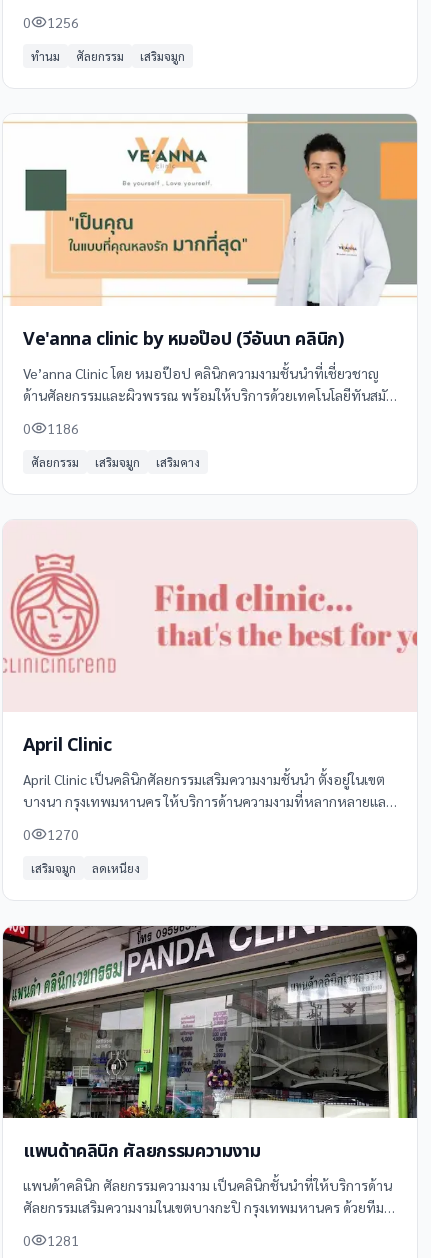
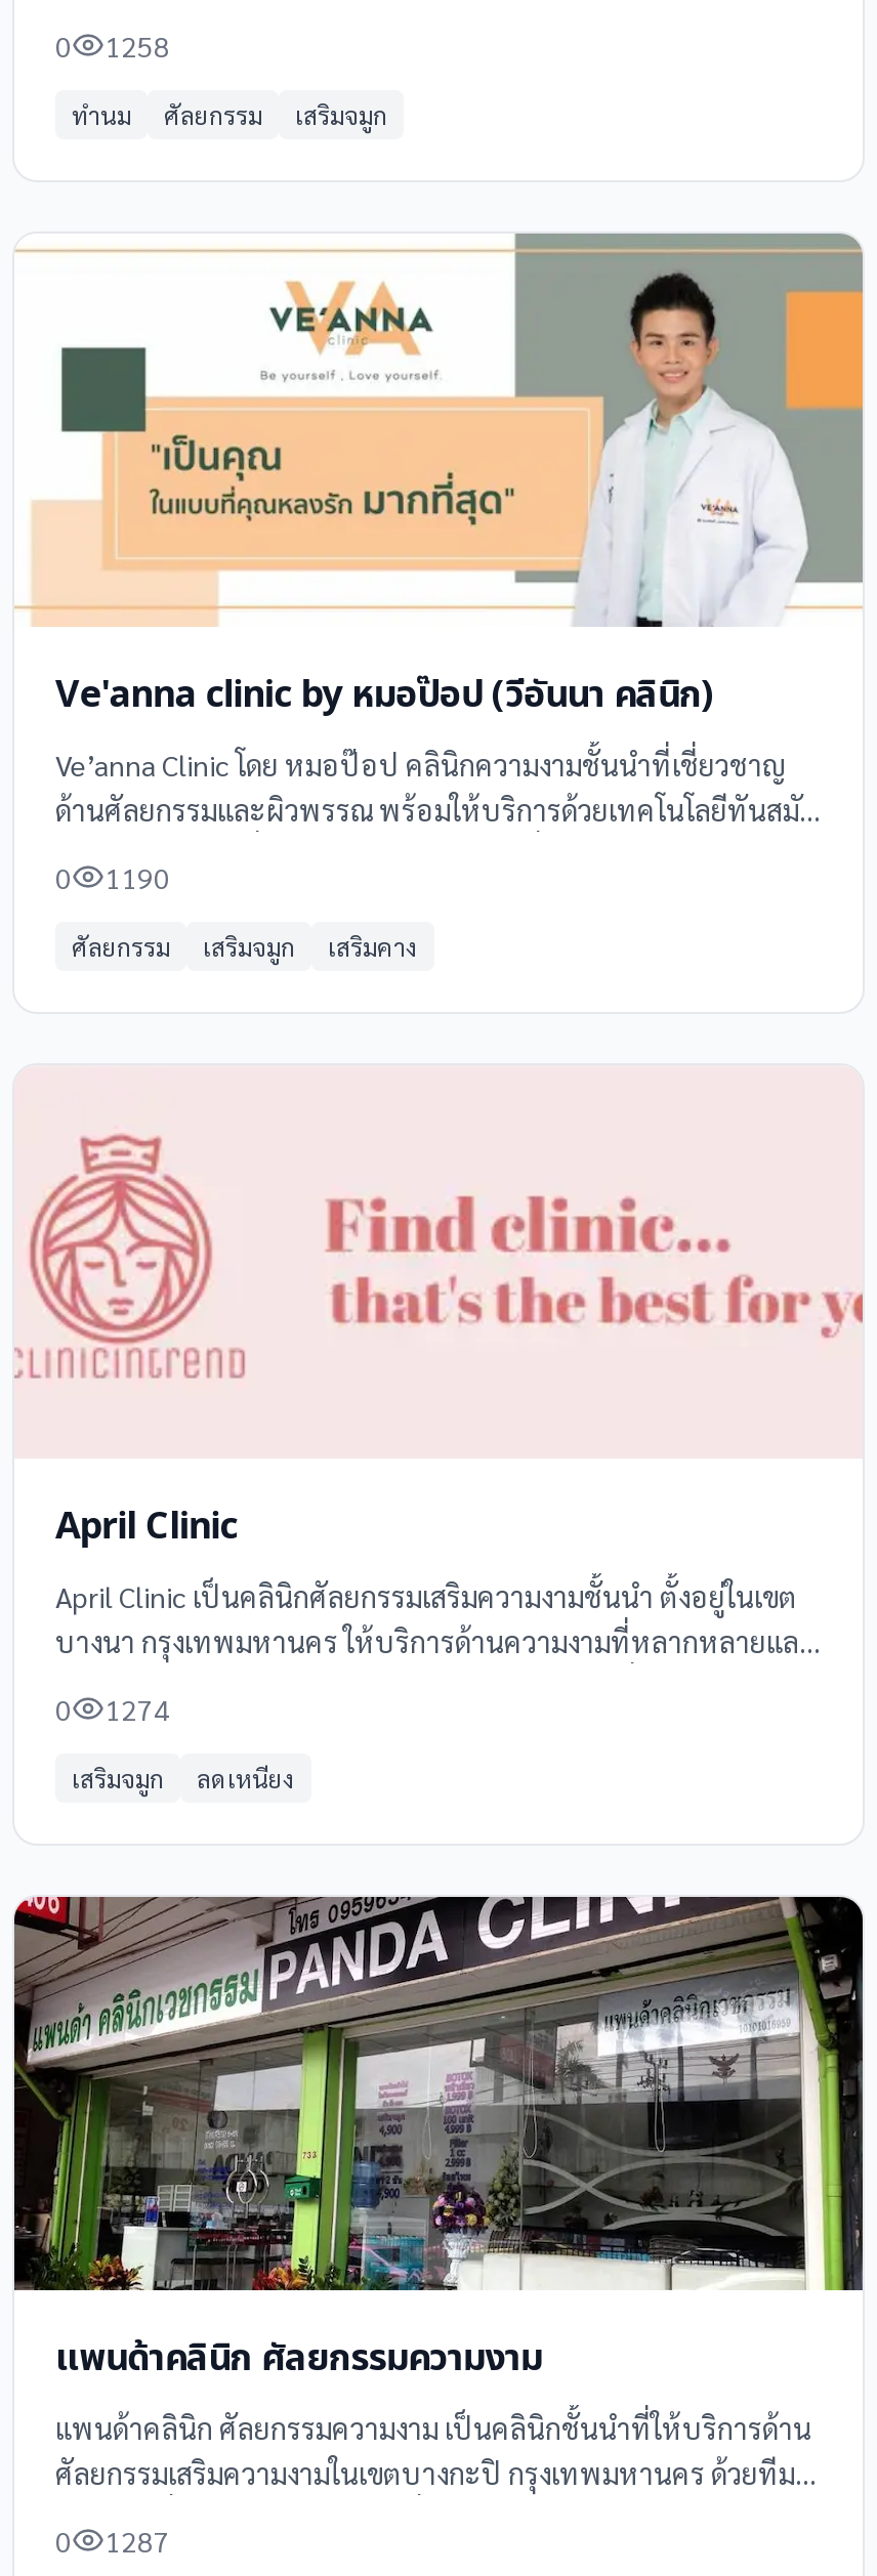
- 0 1256
+ 0 1258

- 0 1186
+ 0 1190

- 0 1270
+ 0 1274

- 0 1281
+ 0 1287
